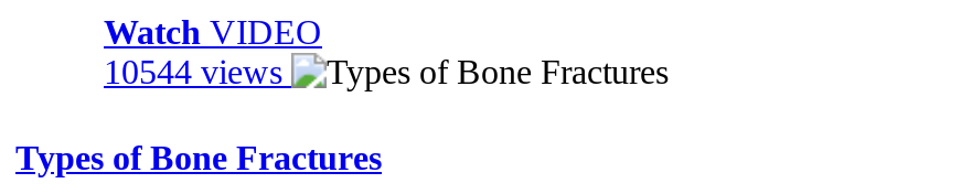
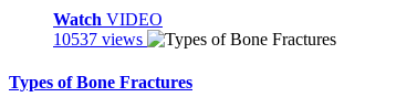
- 10544 views
+ 10537 views
